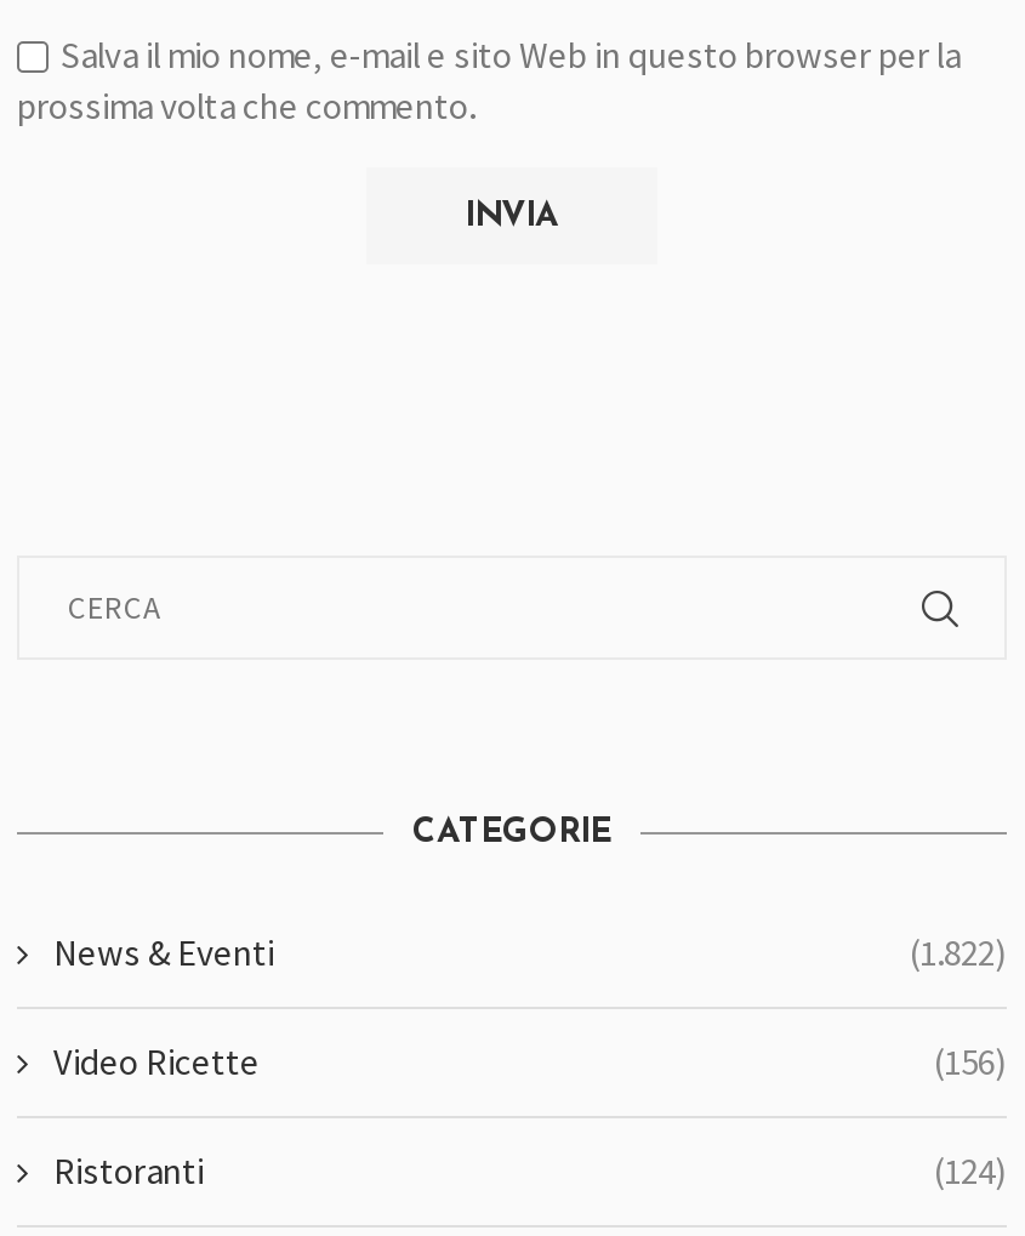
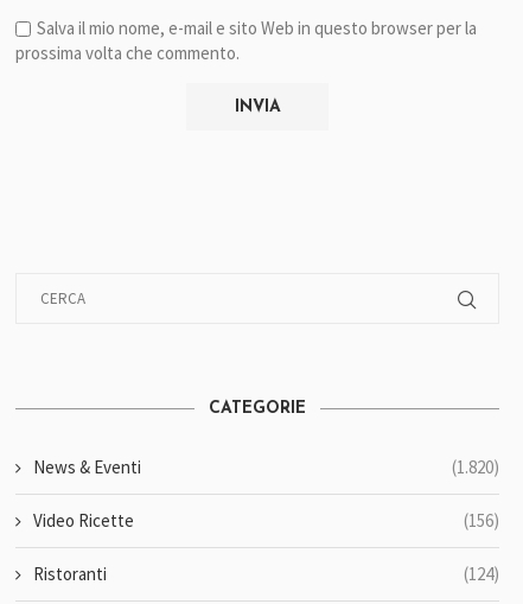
- (1.822)
+ (1.820)
